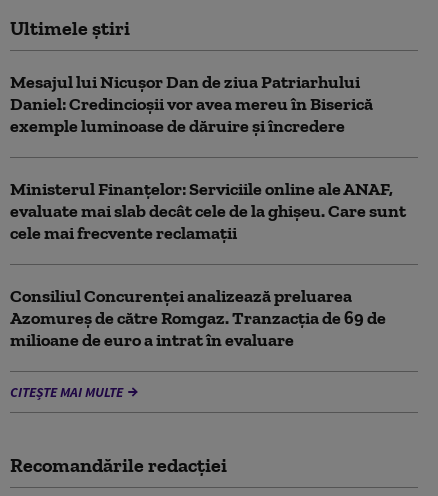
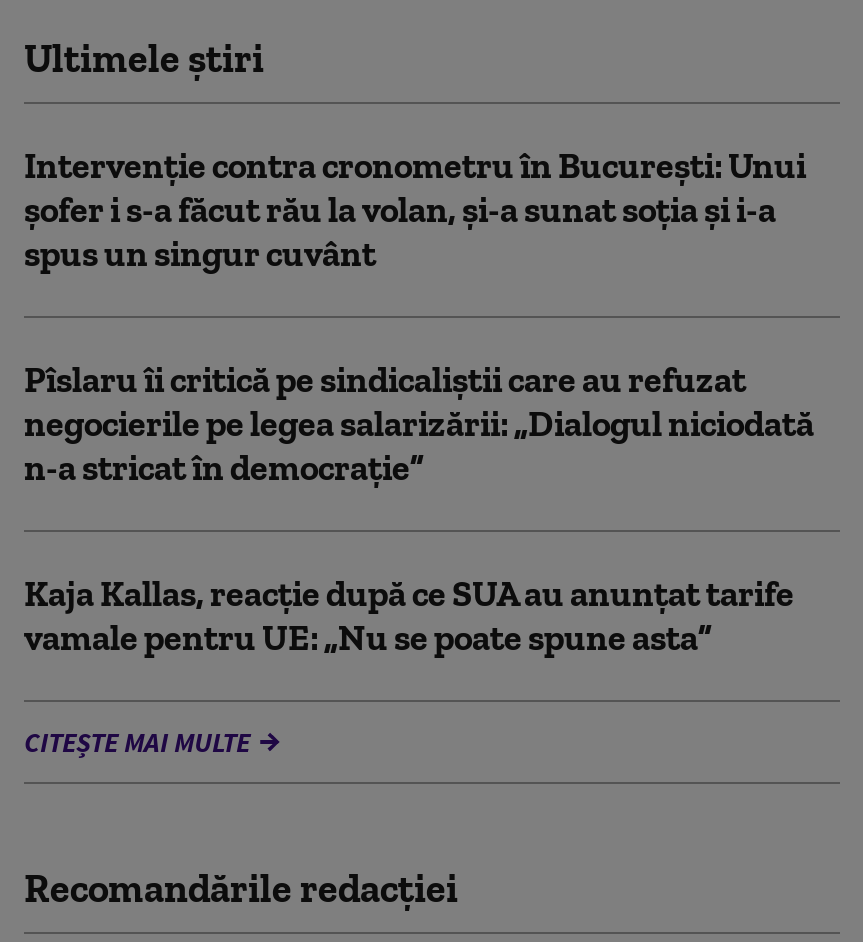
- Mesajul lui Nicuşor Dan de ziua Patriarhului
- Daniel: Credincioşii vor avea mereu în Biserică
- exemple luminoase de dăruire şi încredere
+ Intervenție contra cronometru în București: Unui
+ șofer i s-a făcut rău la volan, și-a sunat soția și i-a
+ spus un singur cuvânt

- Ministerul Finanțelor: Serviciile online ale ANAF,
- evaluate mai slab decât cele de la ghișeu. Care sunt
- cele mai frecvente reclamații
+ Pîslaru îi critică pe sindicaliștii care au refuzat
+ negocierile pe legea salarizării: „Dialogul niciodată
+ n-a stricat în democrație”

- Consiliul Concurenței analizează preluarea
- Azomureș de către Romgaz. Tranzacția de 69 de
- milioane de euro a intrat în evaluare
+ Kaja Kallas, reacție după ce SUA au anunțat tarife
+ vamale pentru UE: „Nu se poate spune asta”
